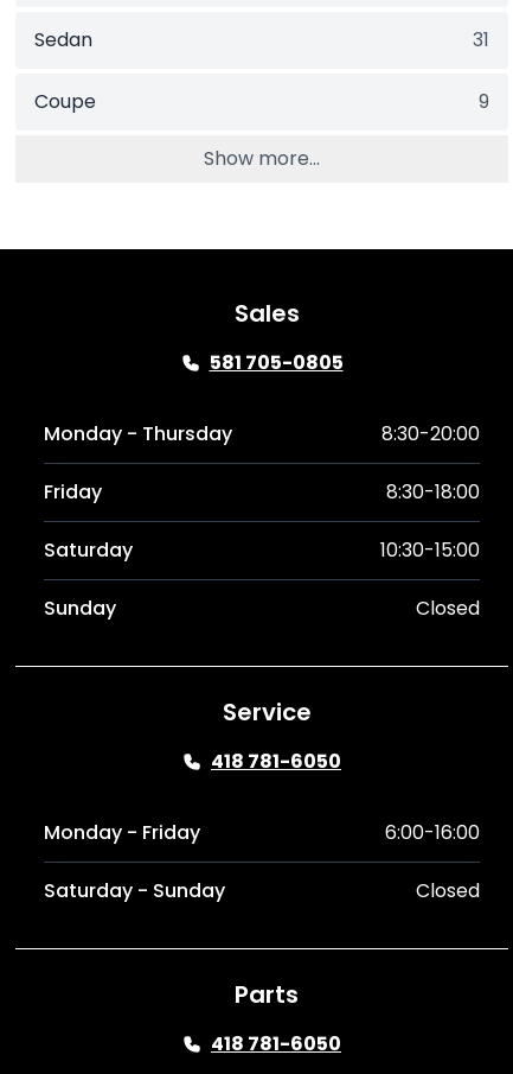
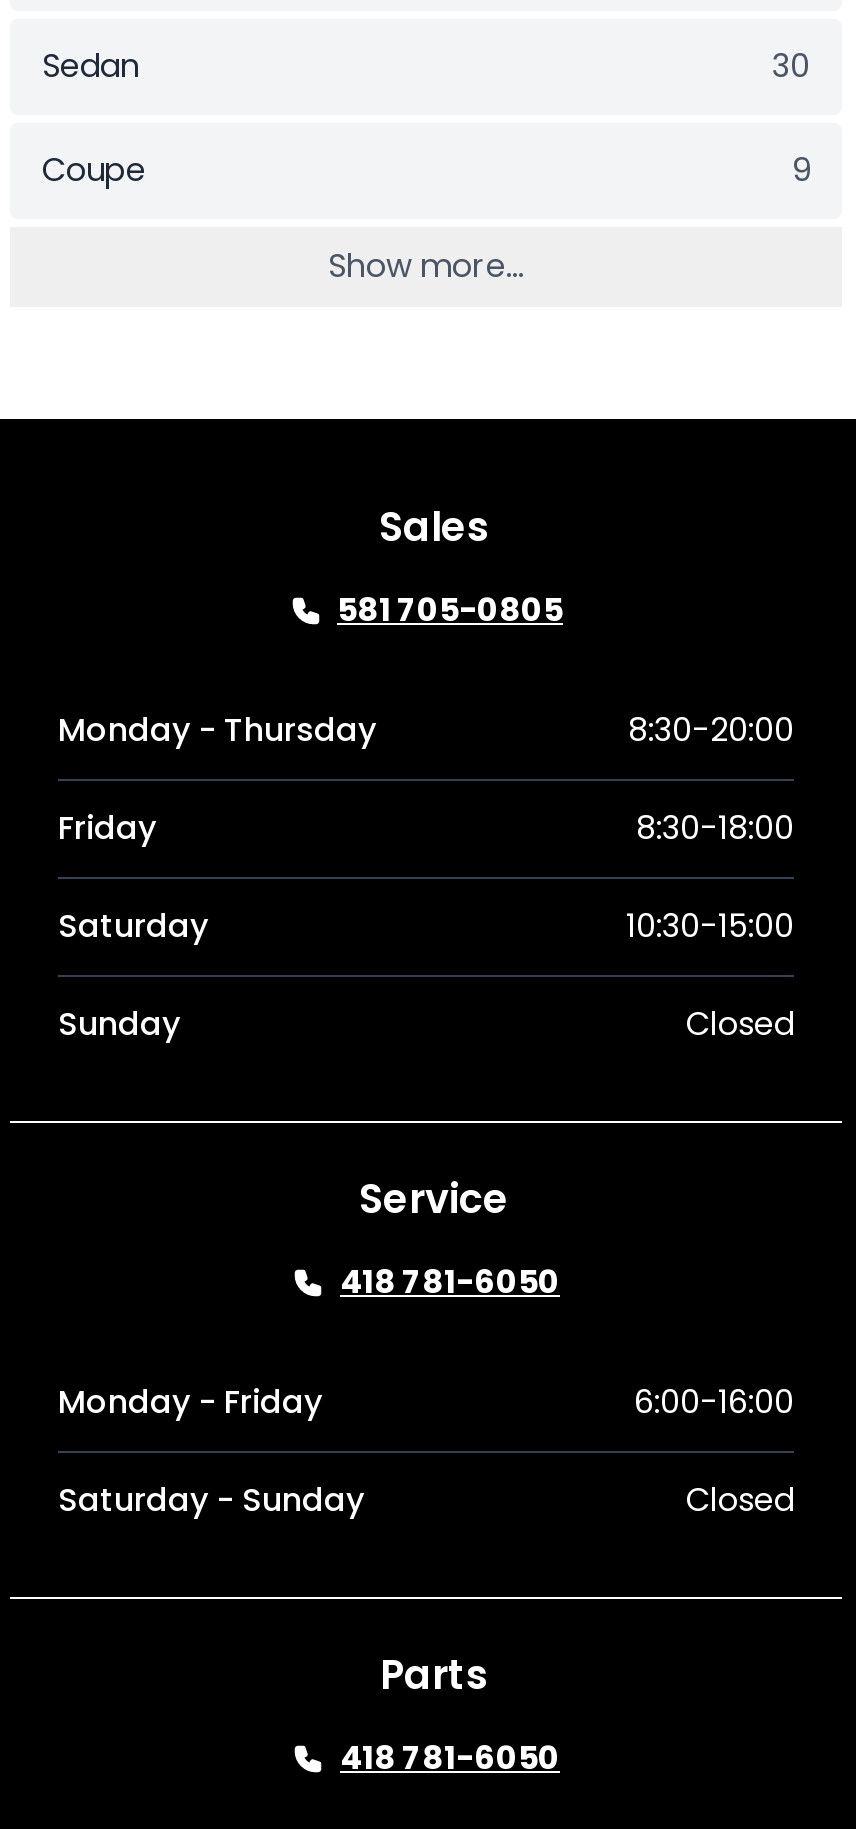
- 31
+ 30
